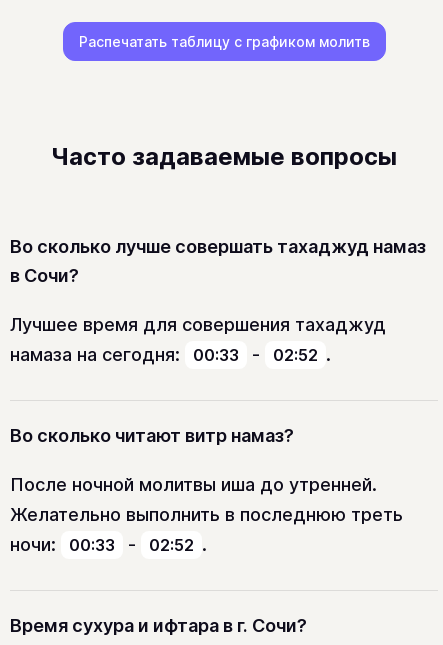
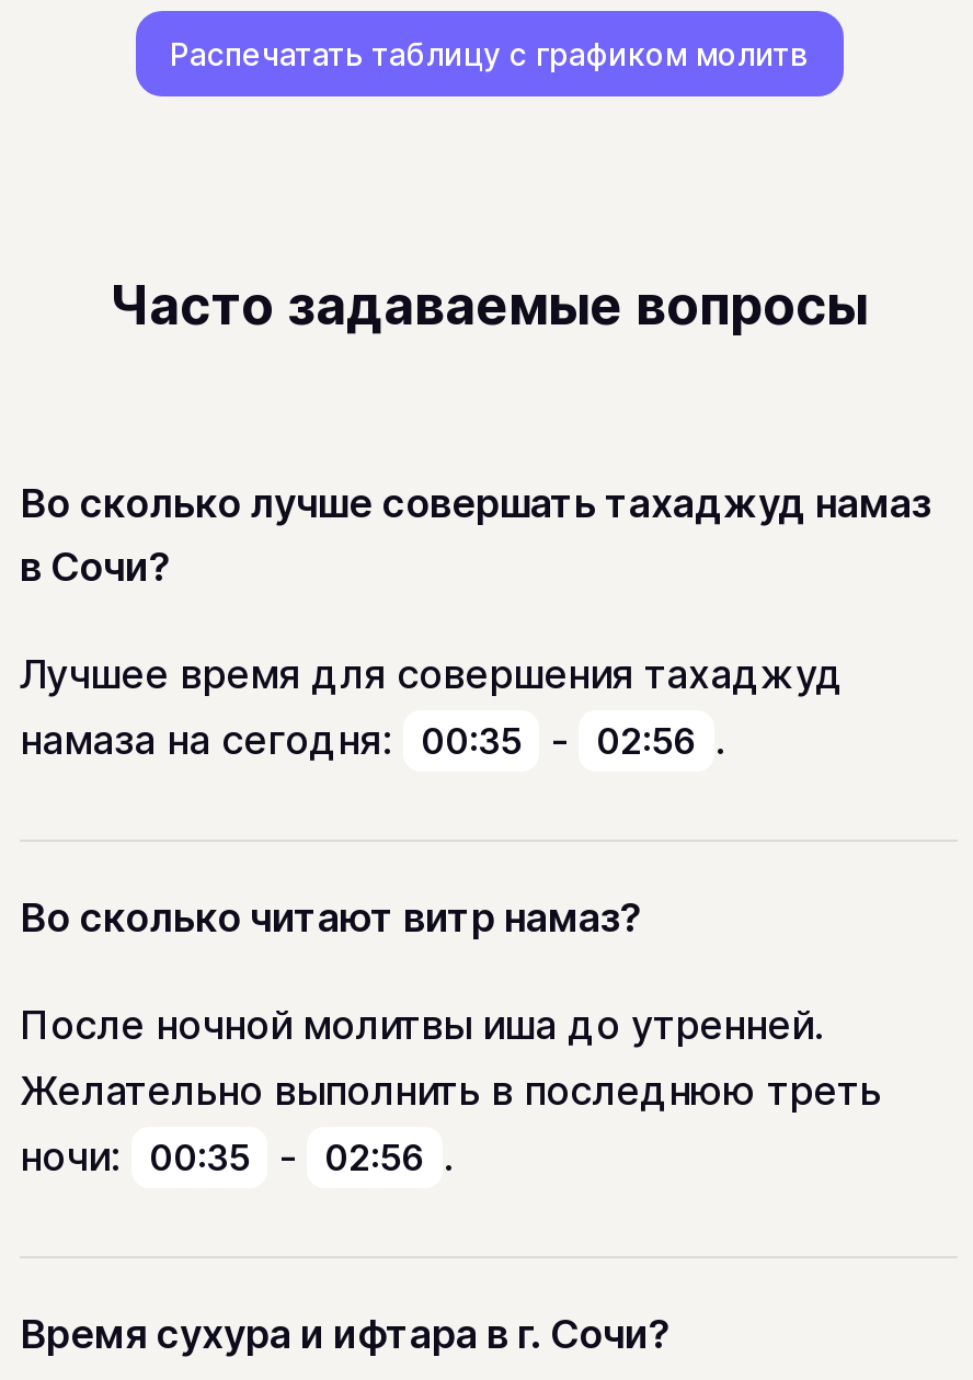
- намаза на сегодня: 00:33 - 02:52 .
+ намаза на сегодня: 00:35 - 02:56 .

- ночи: 00:33 - 02:52 .
+ ночи: 00:35 - 02:56 .
